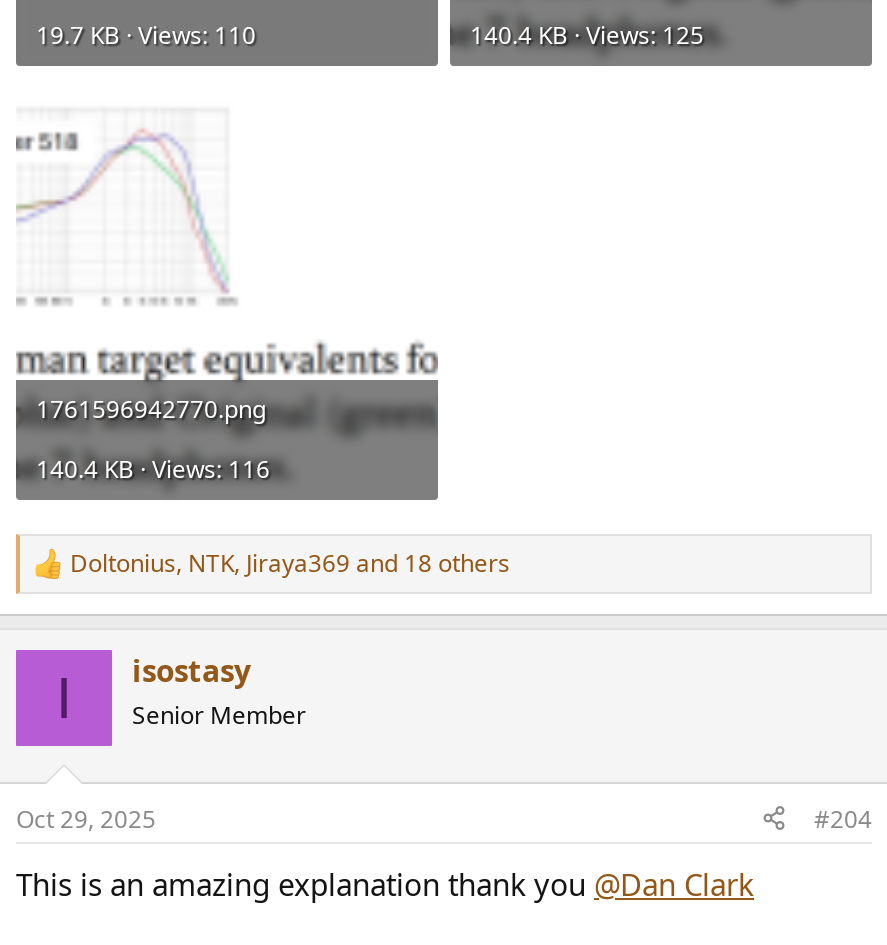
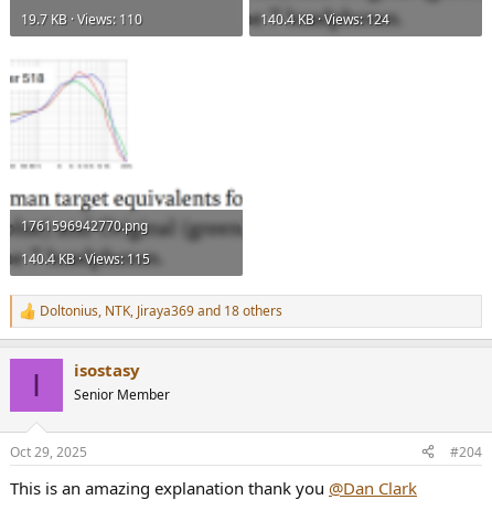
- 140.4 KB · Views: 125
+ 140.4 KB · Views: 124

- 140.4 KB · Views: 116
+ 140.4 KB · Views: 115
